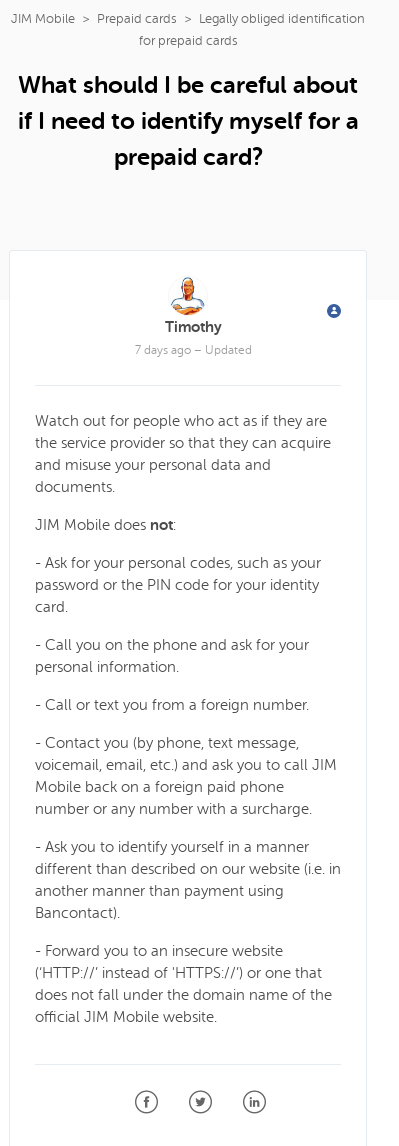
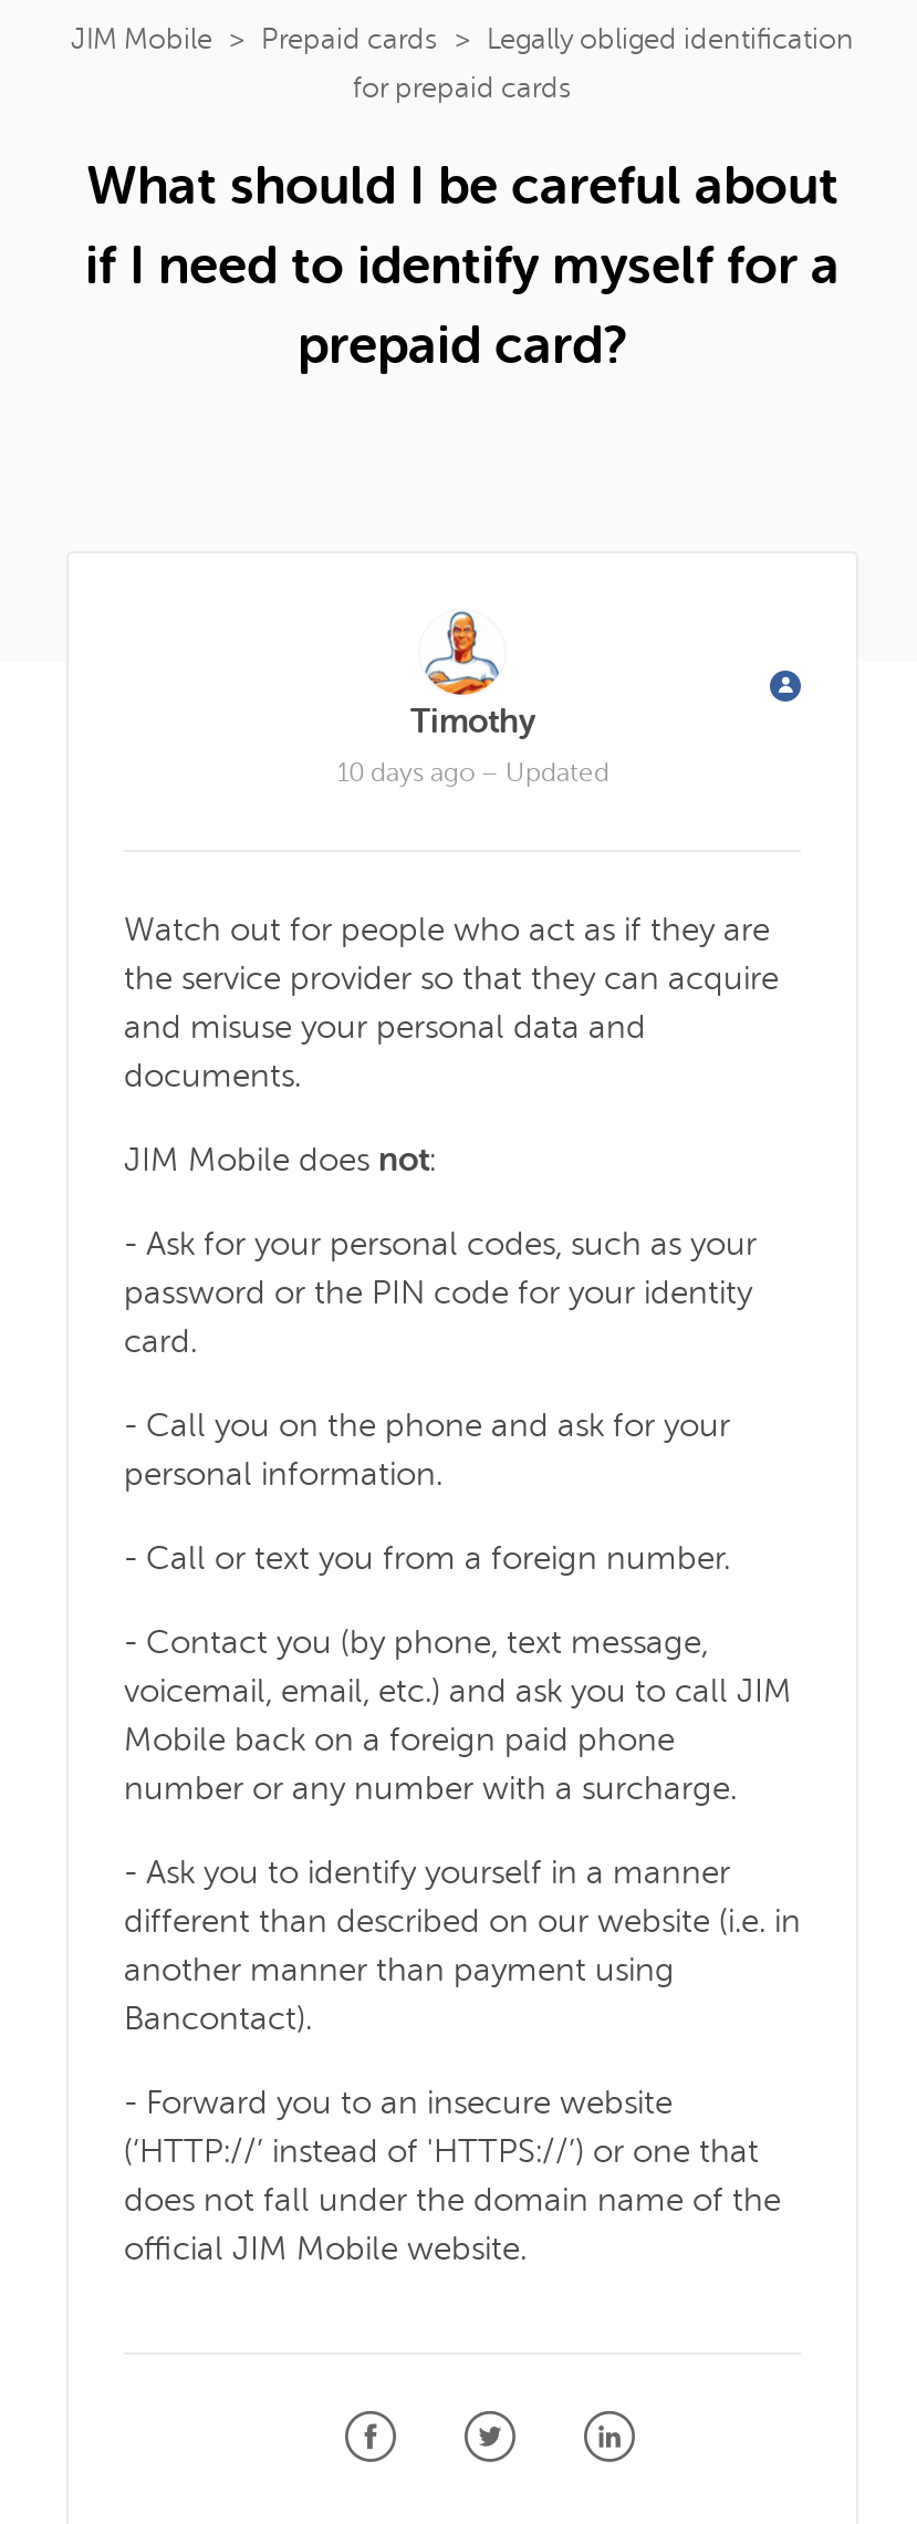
- 7 days ago – Updated
+ 10 days ago – Updated
